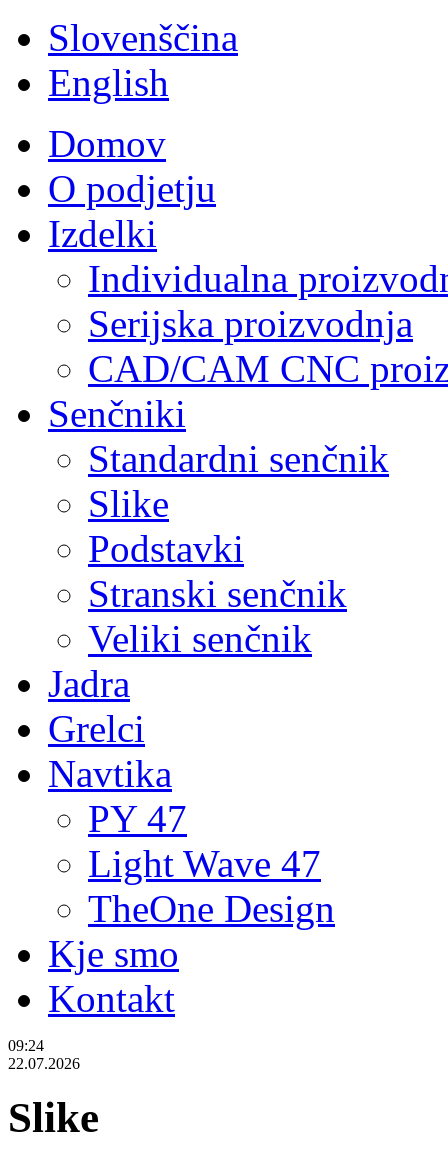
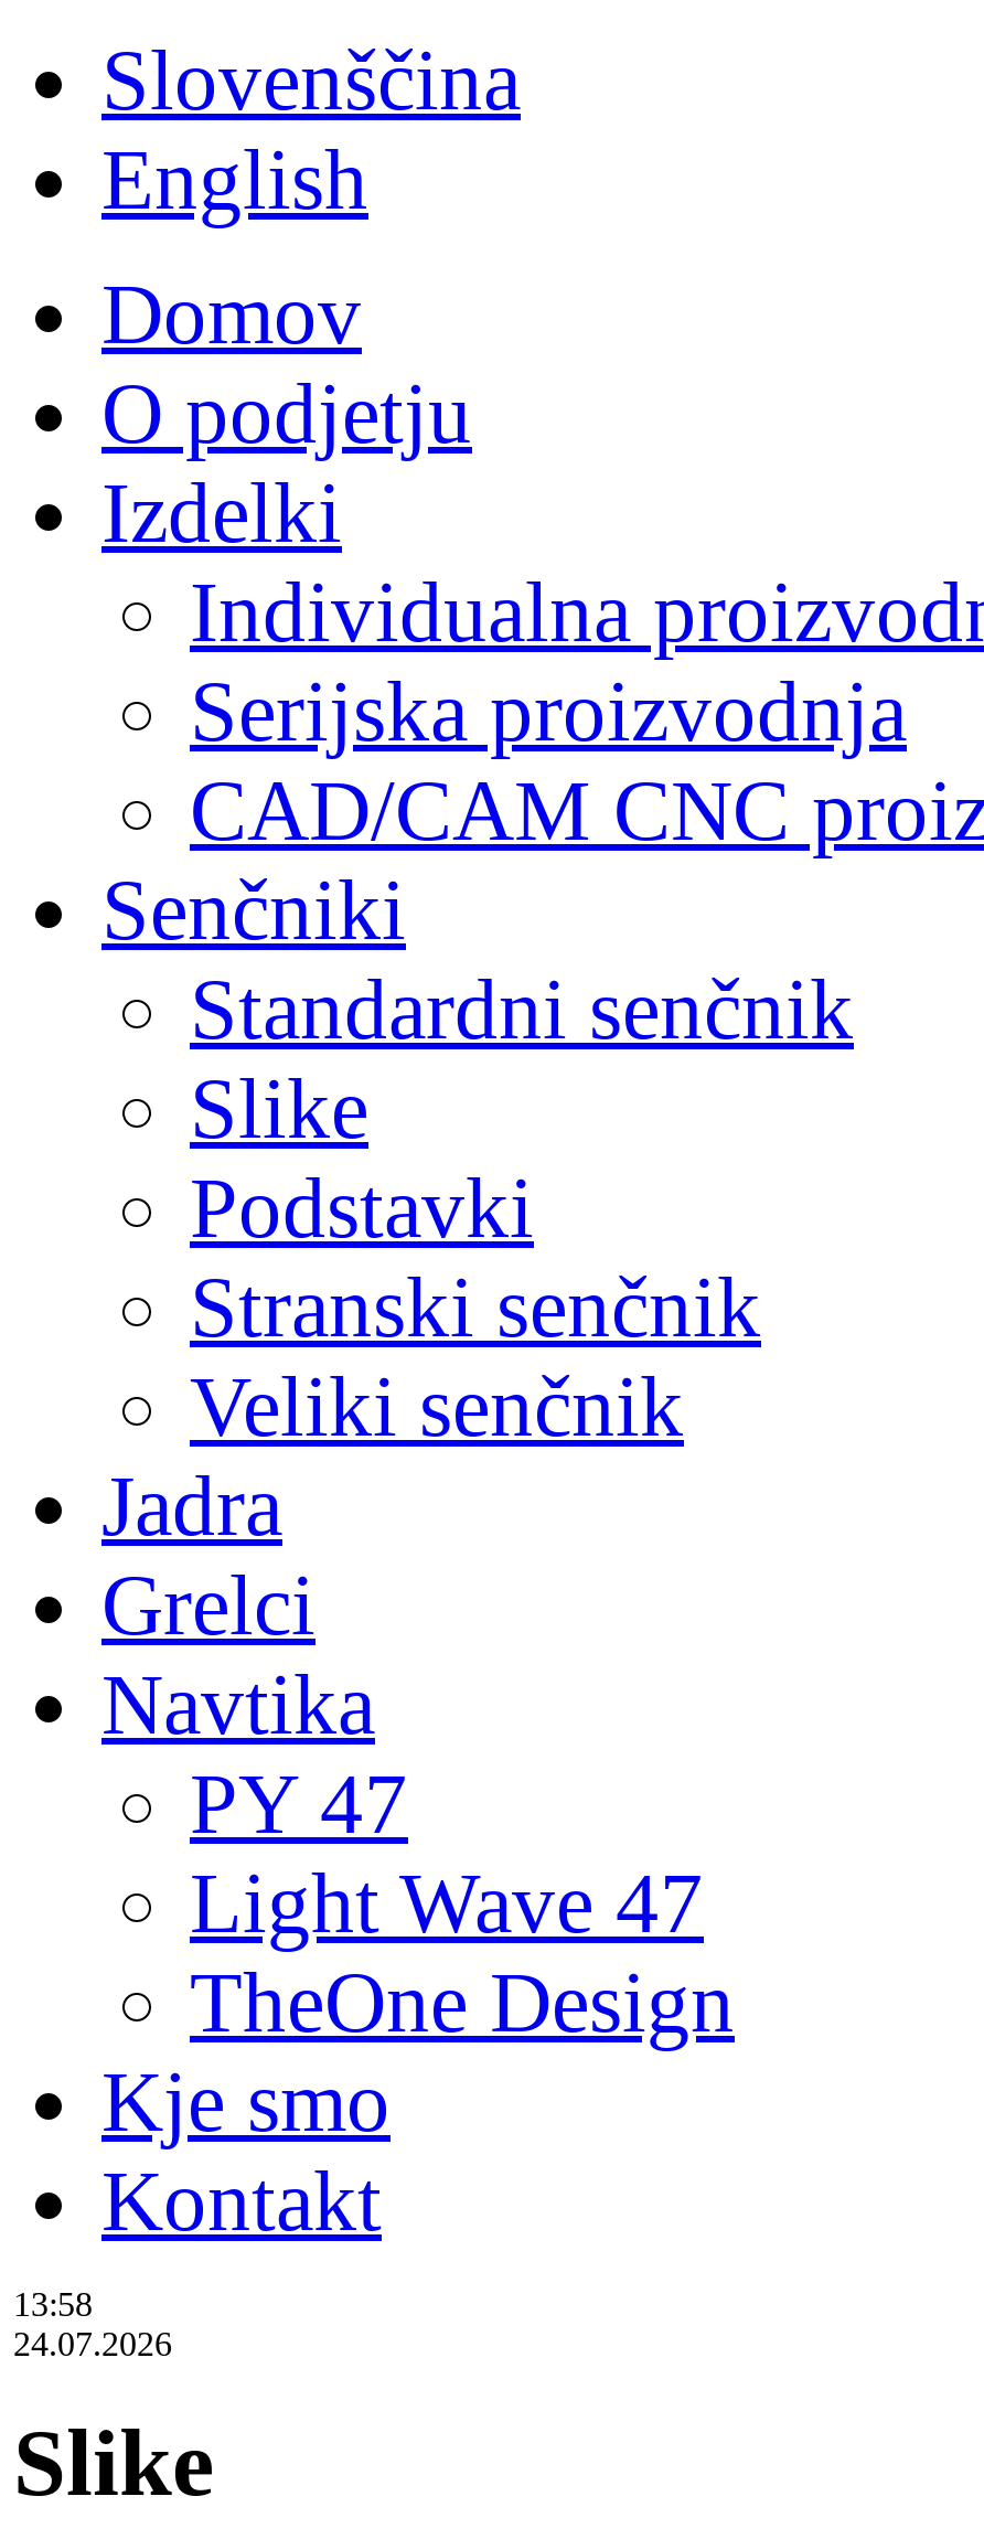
- 09:24
+ 13:58

- 22.07.2026
+ 24.07.2026
